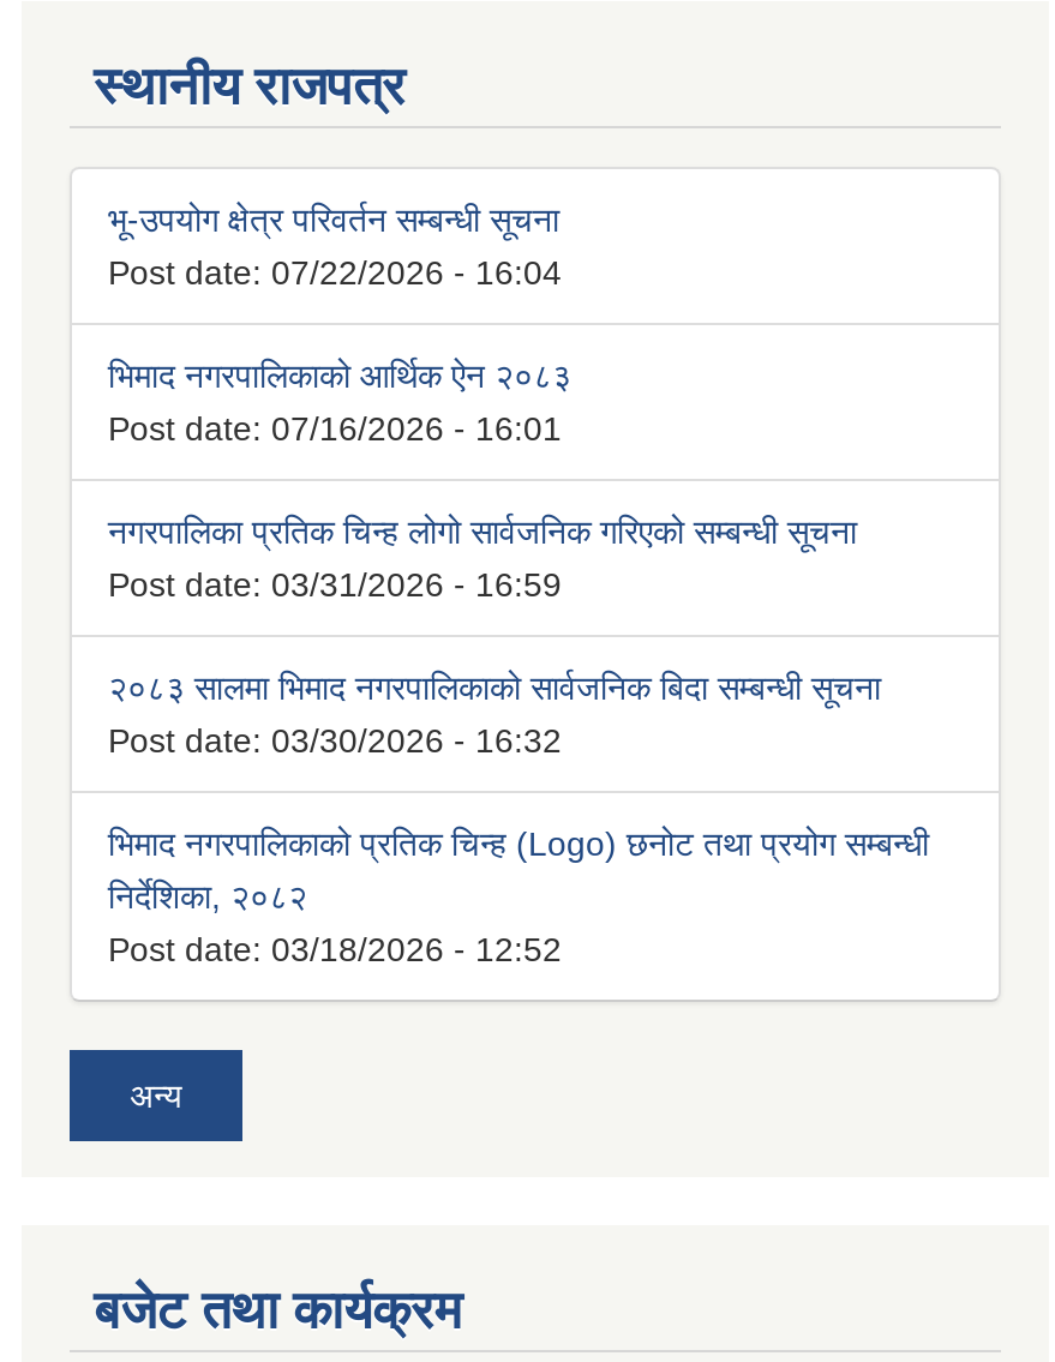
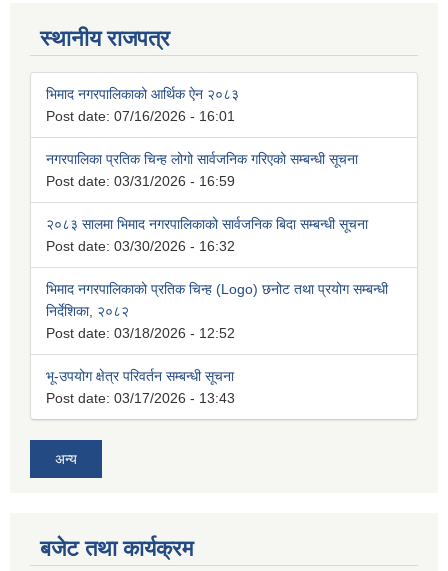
moved down: भू-उपयोग क्षेत्र परिवर्तन सम्बन्धी सूचना

- Post date: 07/22/2026 - 16:04

moved up: भिमाद नगरपालिकाको आर्थिक ऐन २०८३ | Post date: 07/16/2026 - 16:01 | नगरपालिका प्रतिक चिन्ह लोगो सार्वजनिक गरिएको सम्बन्धी सूचना | ... | निर्देशिका, २०८२ | Post date: 03/18/2026 - 12:52

+ Post date: 03/17/2026 - 13:43
